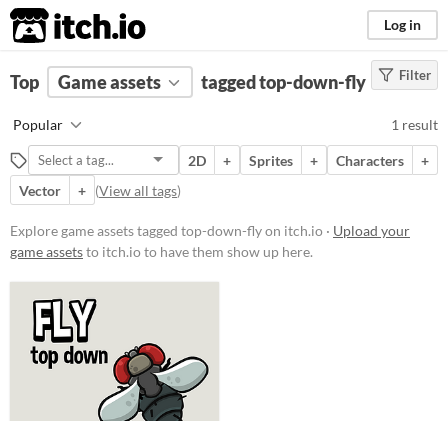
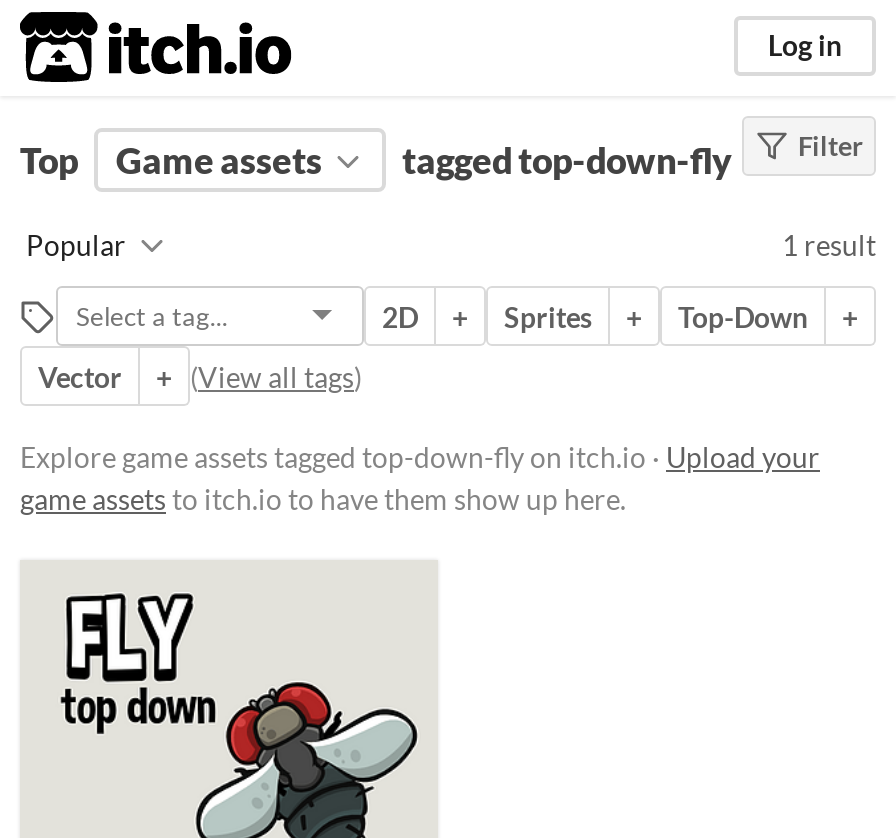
- Characters
+ Top-Down
